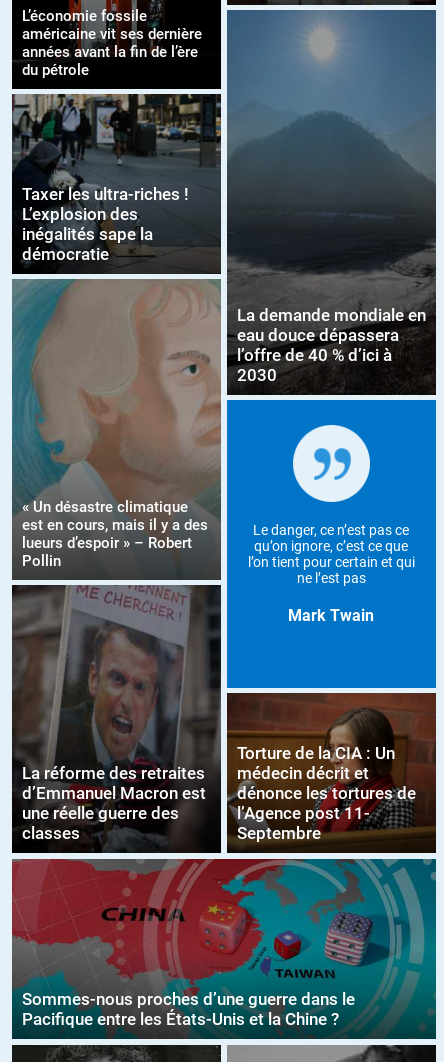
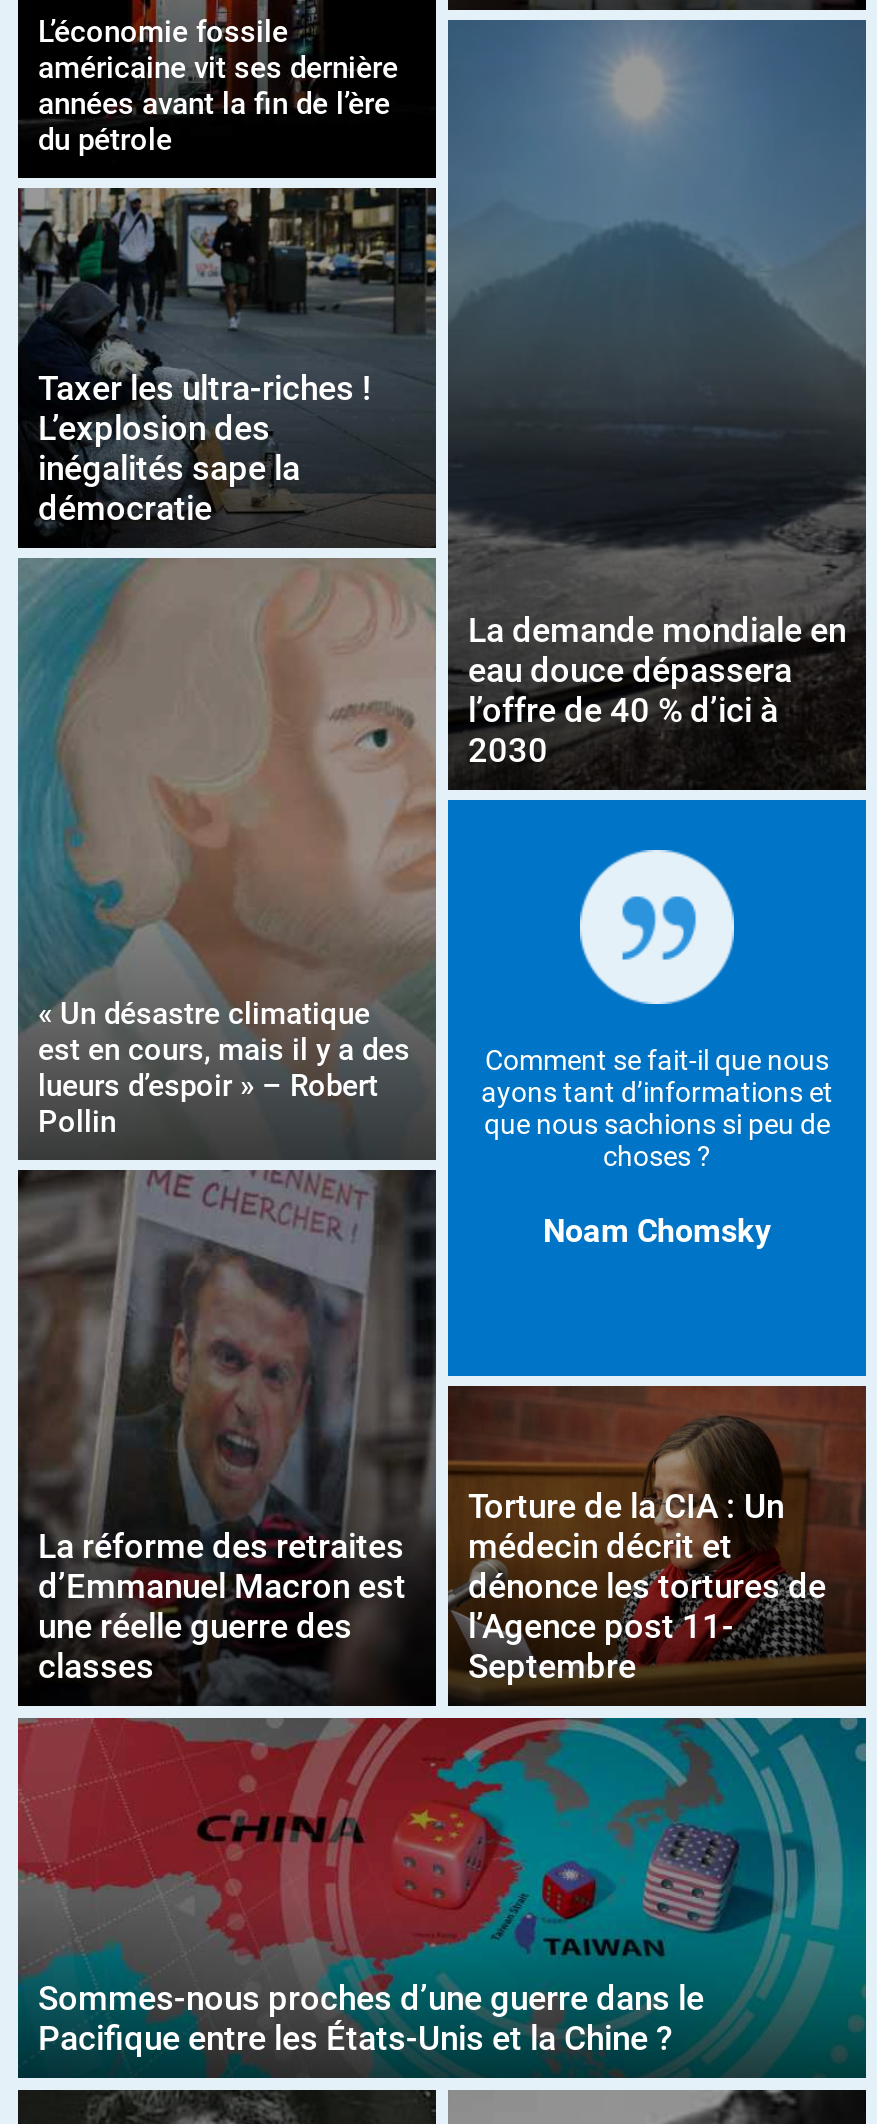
- Le danger, ce n’est pas ce
- qu’on ignore, c’est ce que
- l’on tient pour certain et qui
- ne l’est pas
+ Comment se fait-il que nous
+ ayons tant d’informations et
+ que nous sachions si peu de
+ choses ?

- Mark Twain
+ Noam Chomsky
